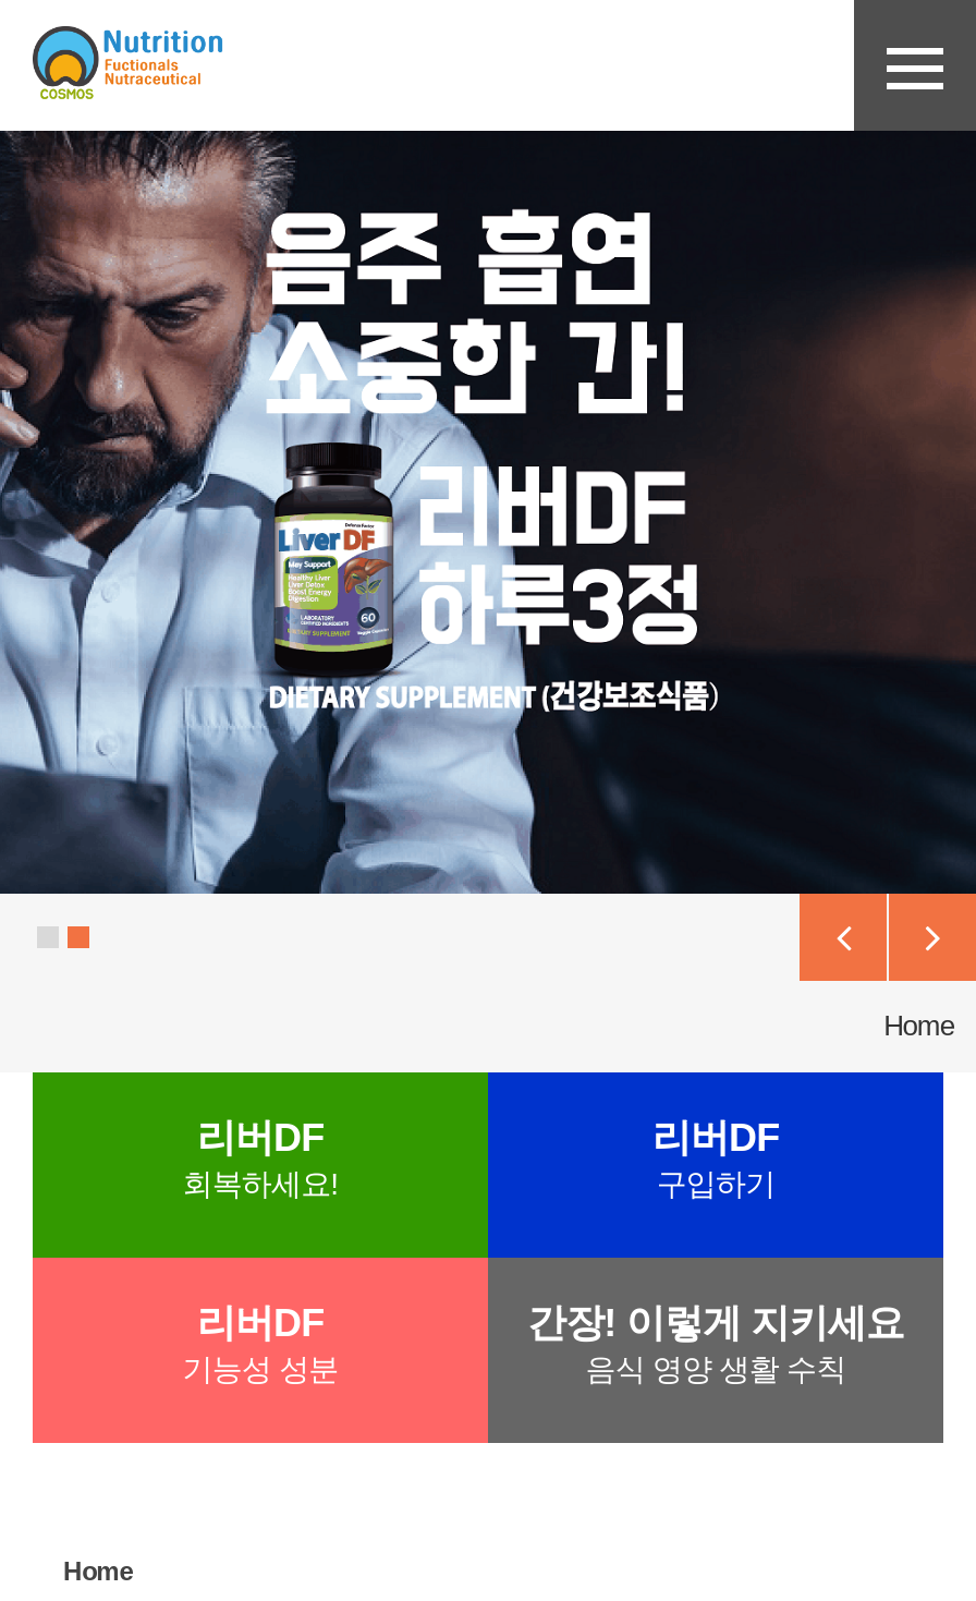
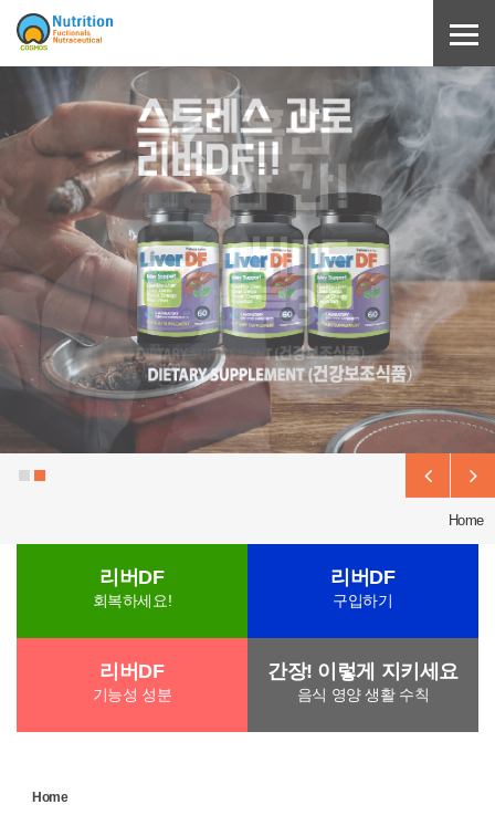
- [image]
+ [image]
